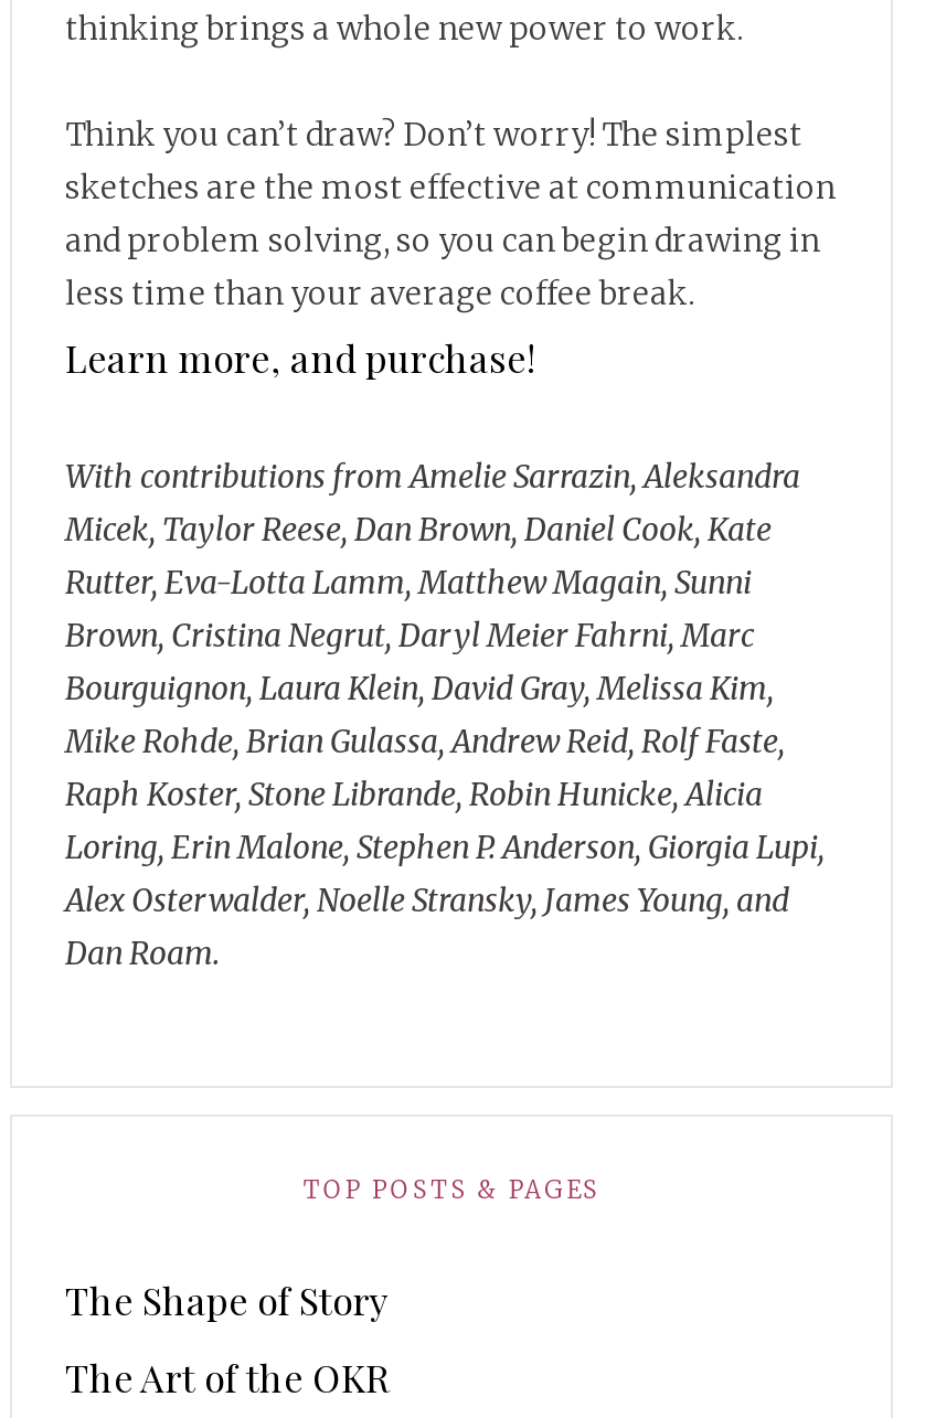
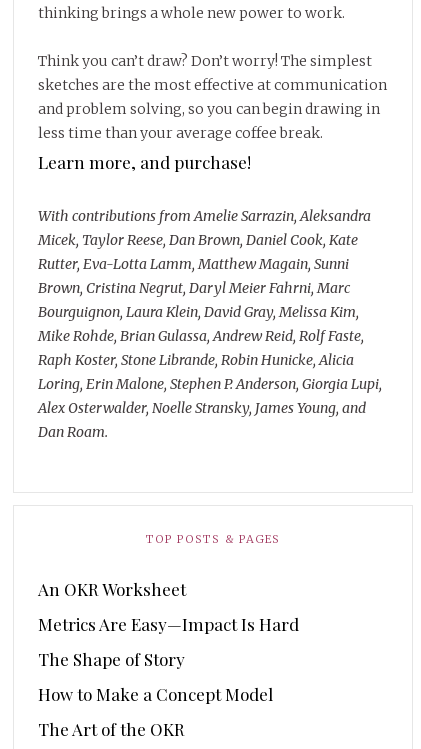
+ An OKR Worksheet
+ Metrics Are Easy—Impact Is Hard

+ How to Make a Concept Model
